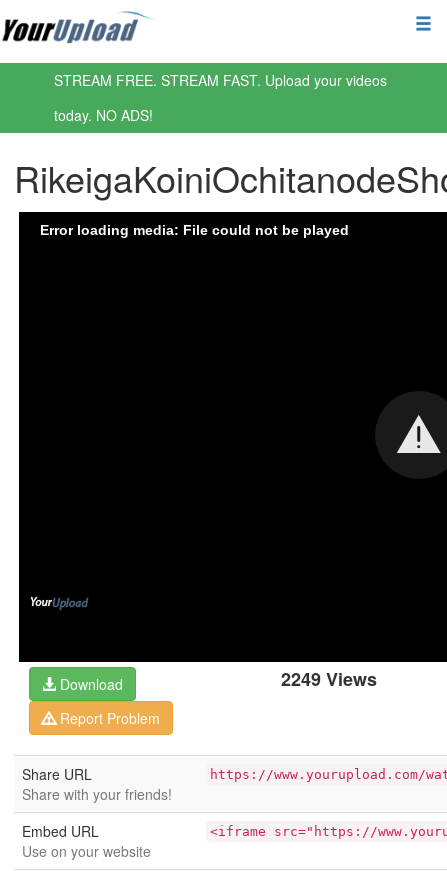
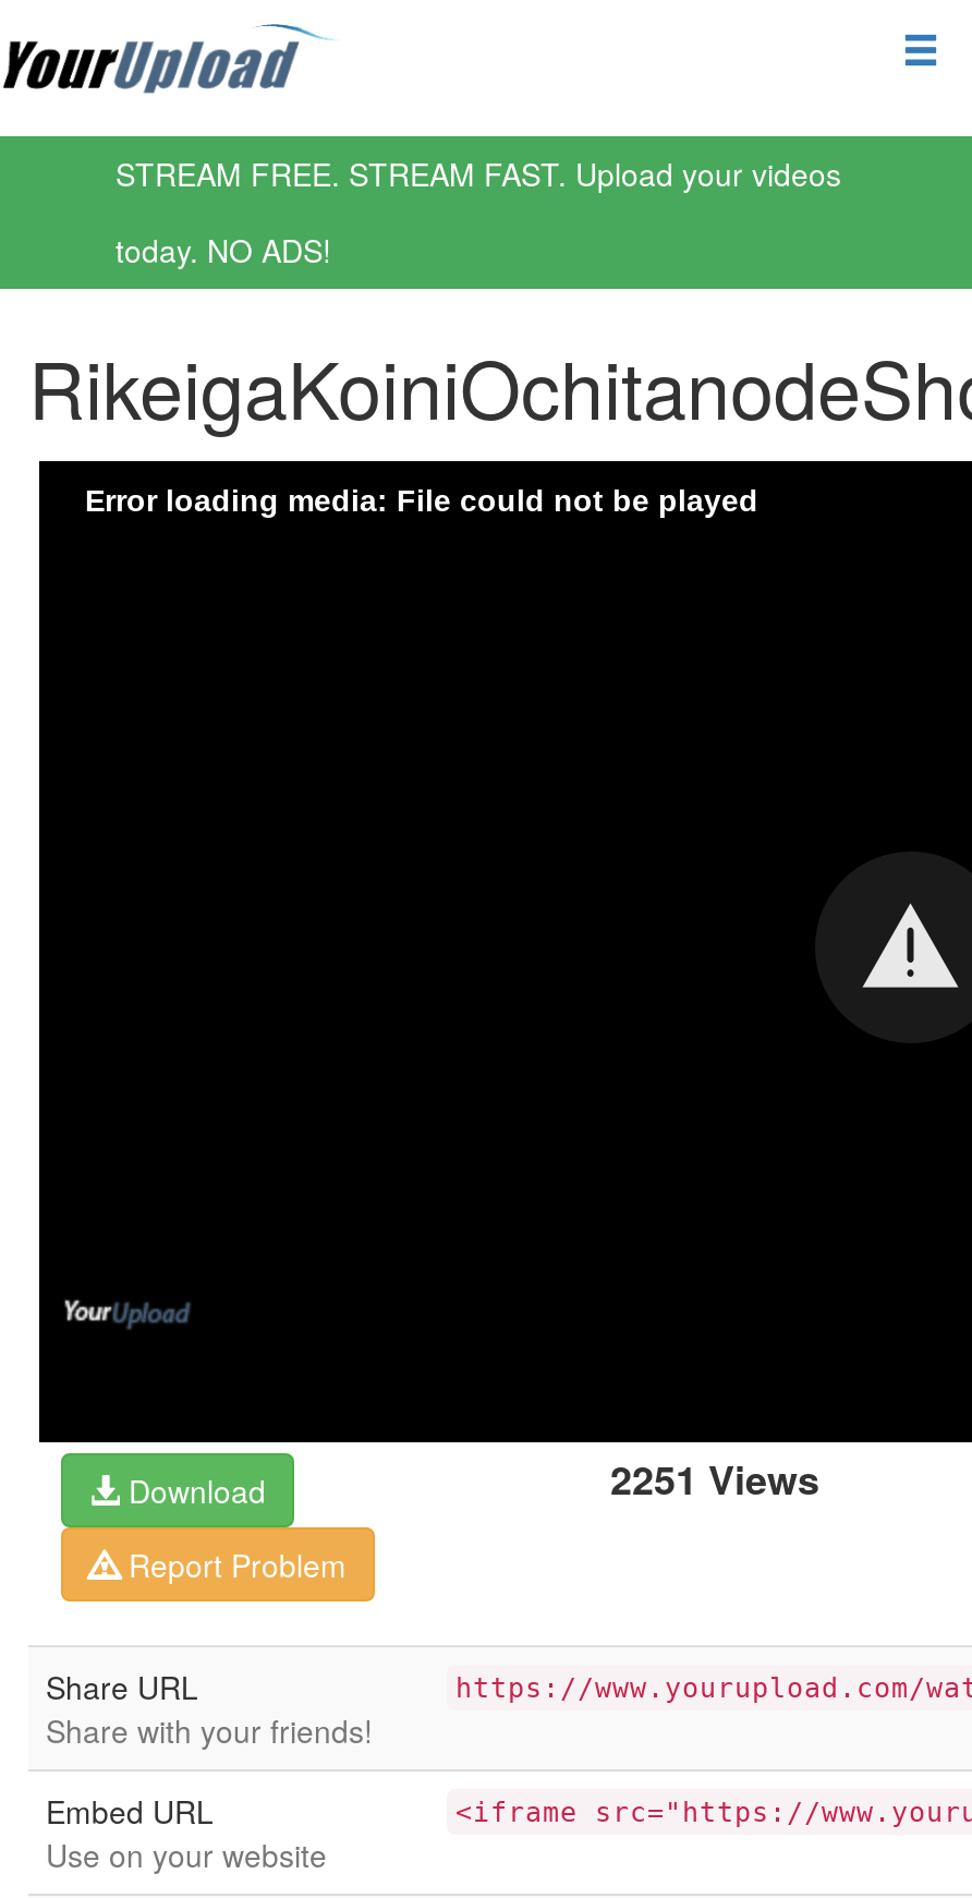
- 2249 Views
+ 2251 Views
